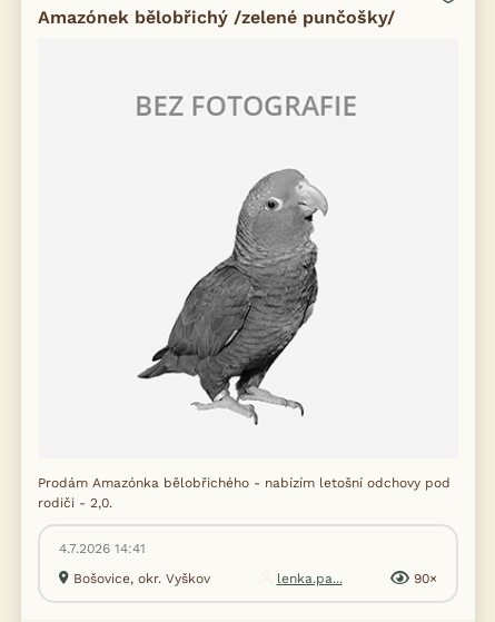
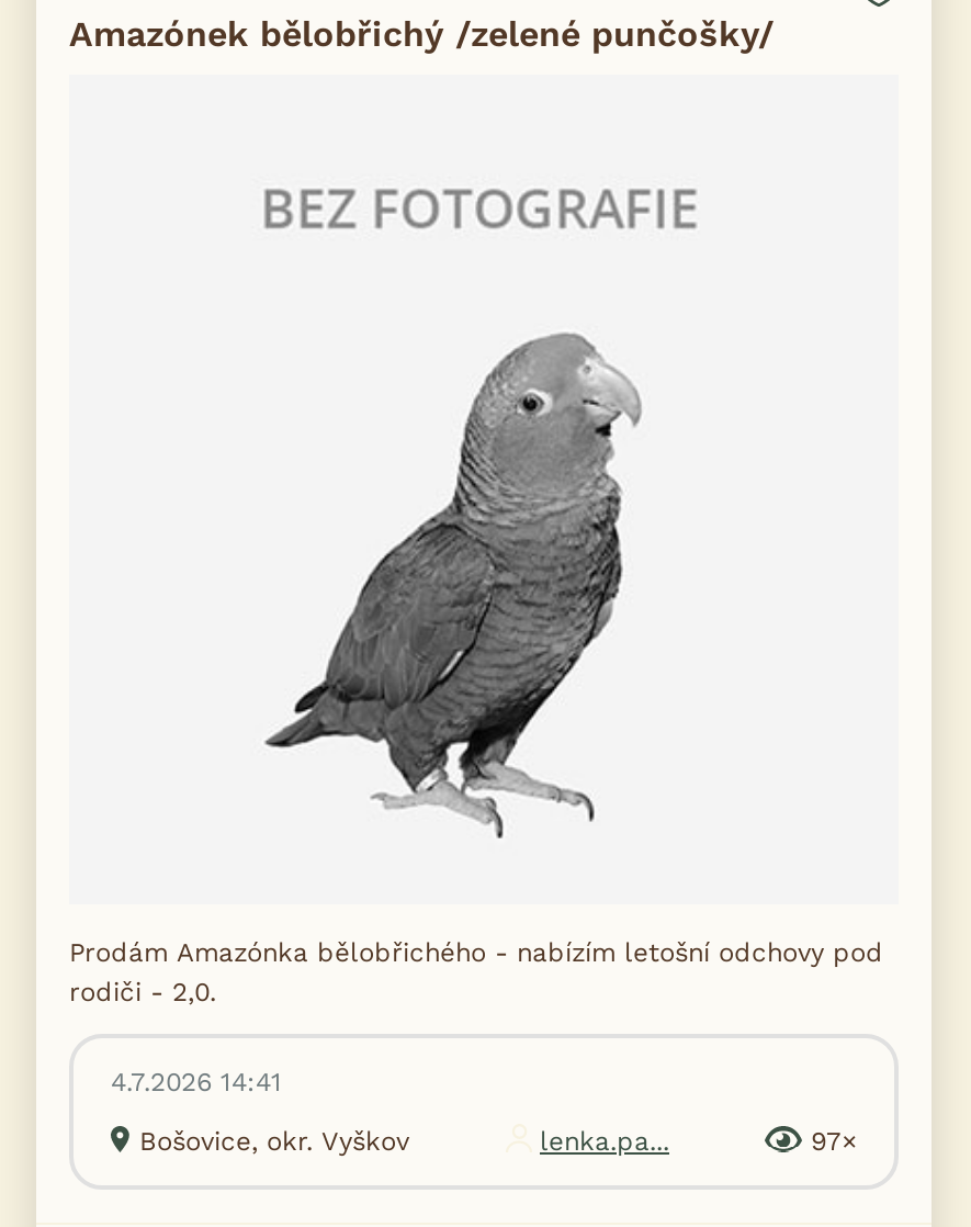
- 90×
+ 97×
